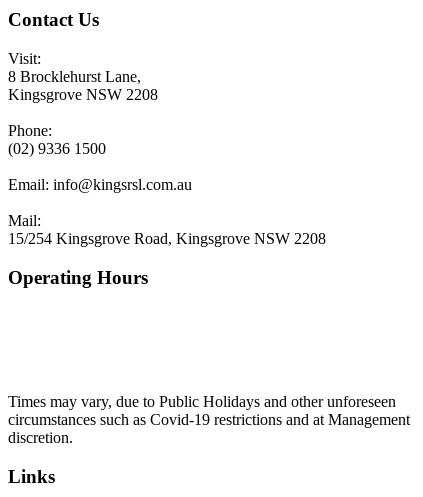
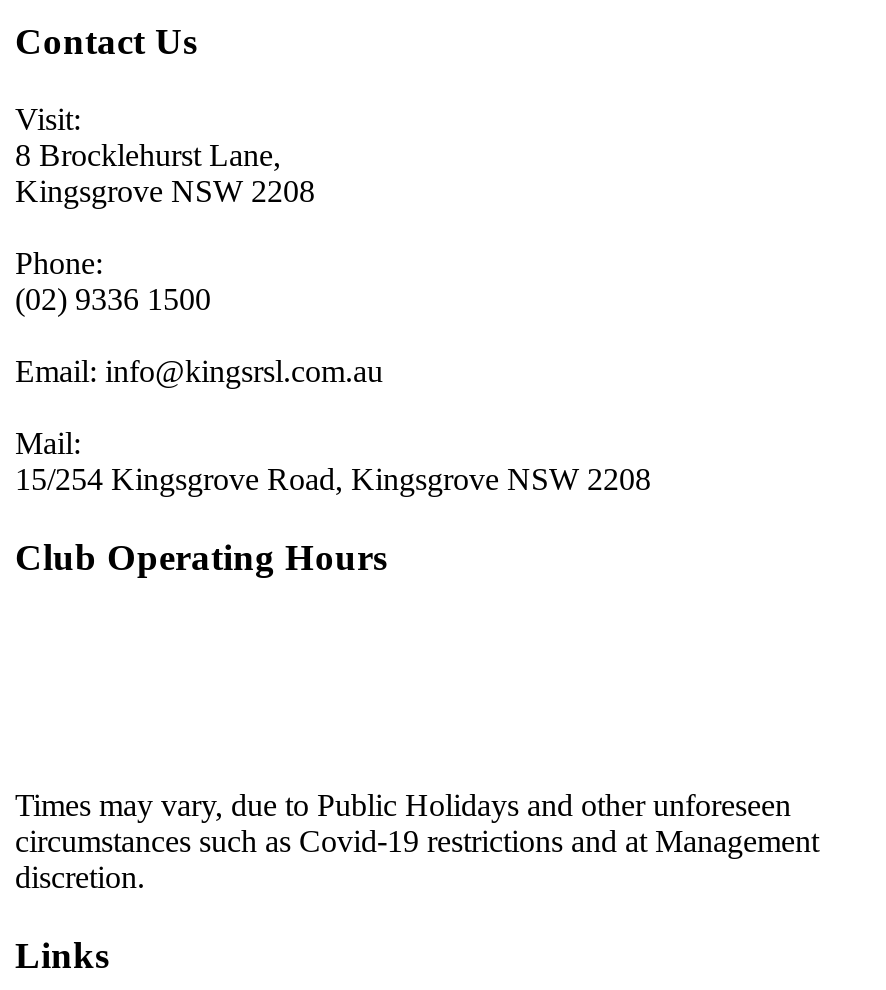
- Operating Hours
+ Club Operating Hours
